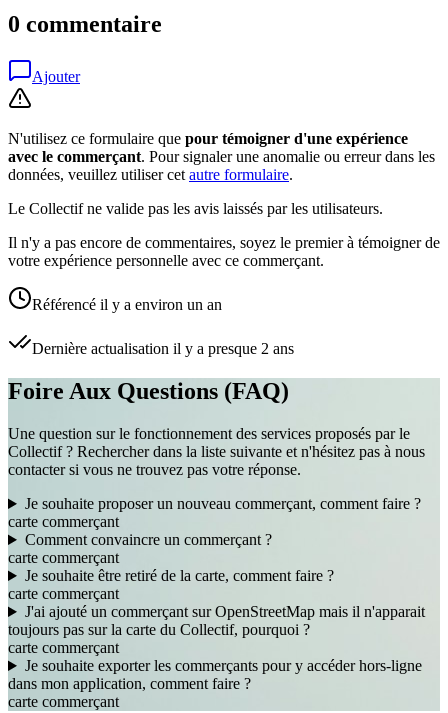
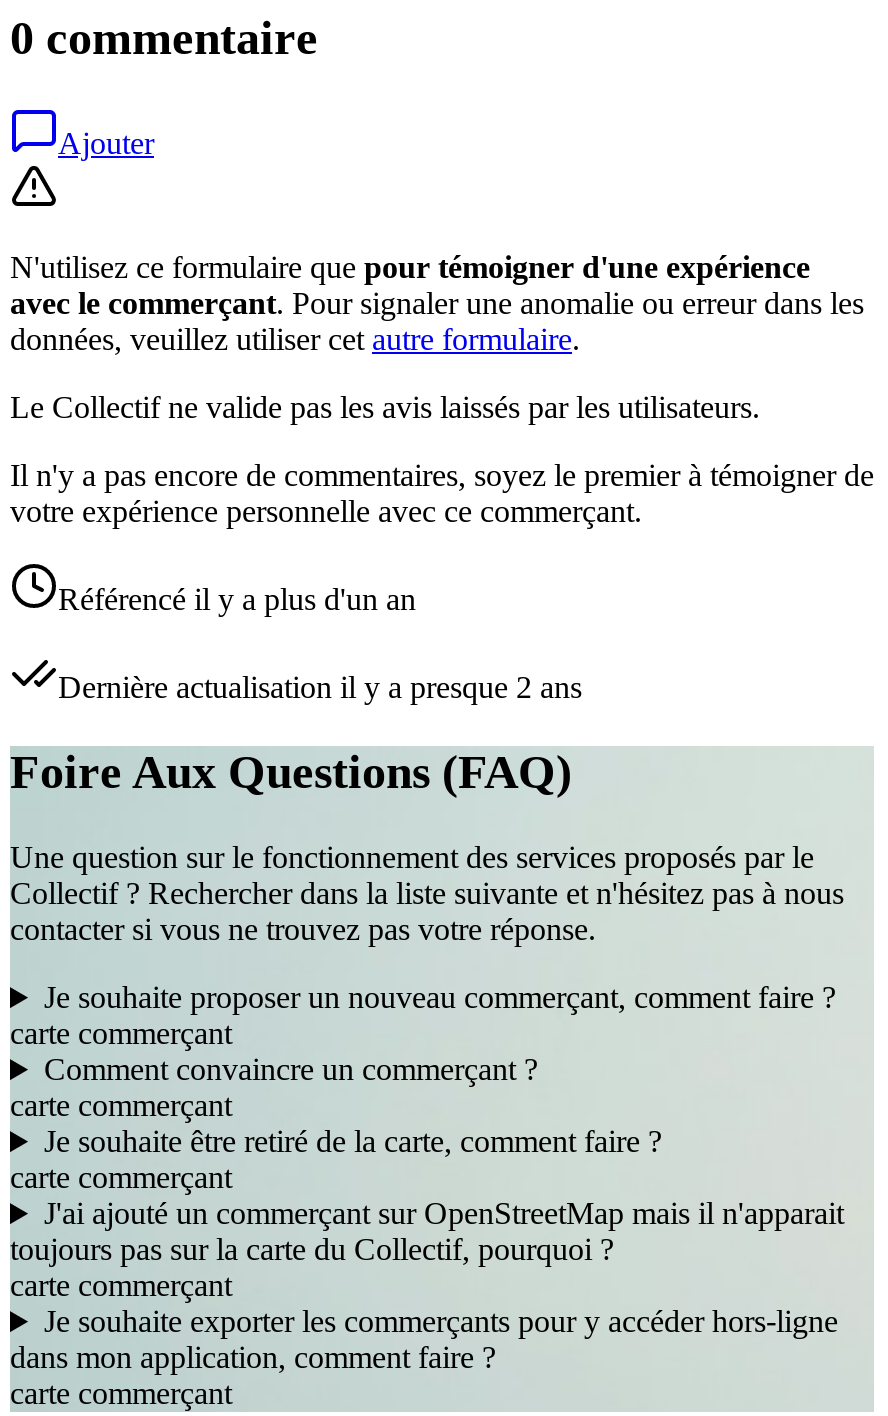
- Référencé il y a environ un an
+ Référencé il y a plus d'un an
